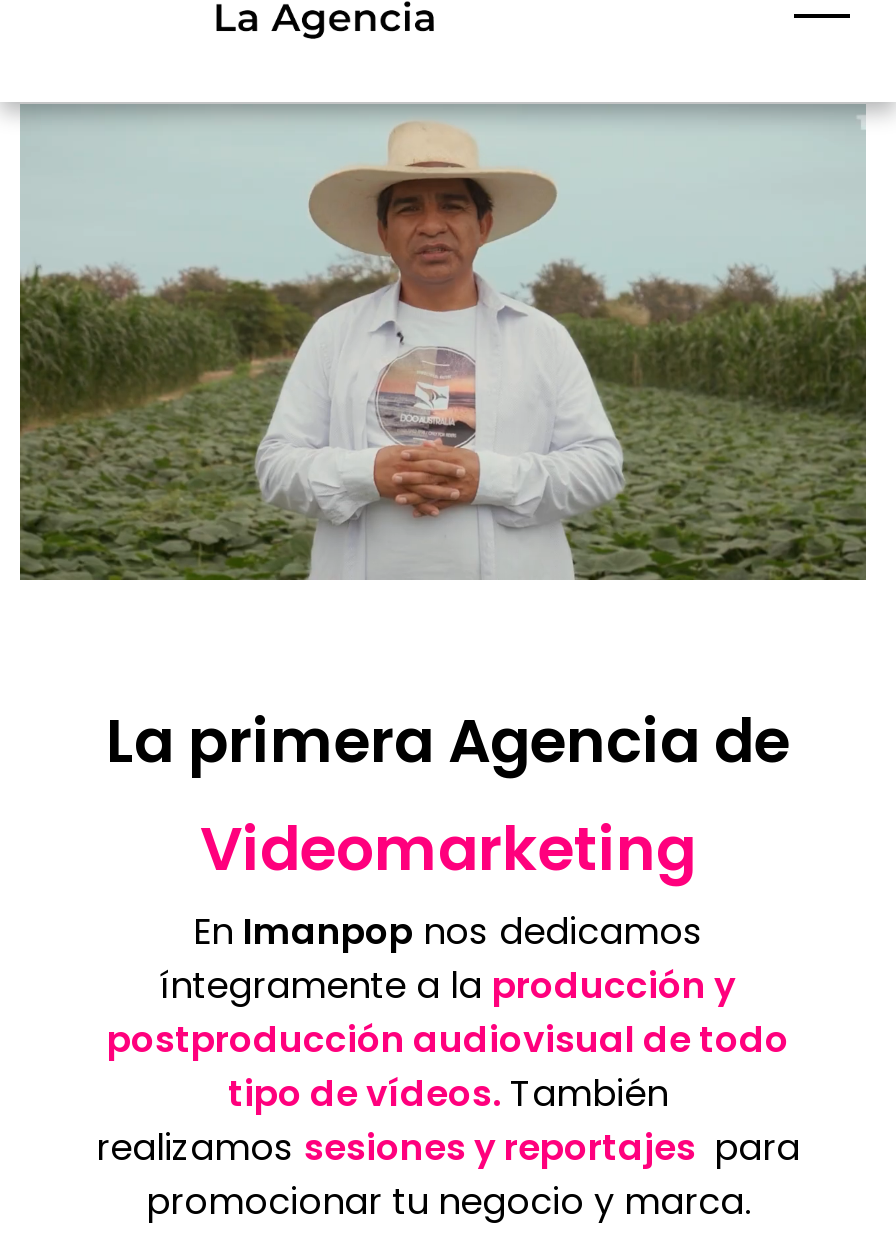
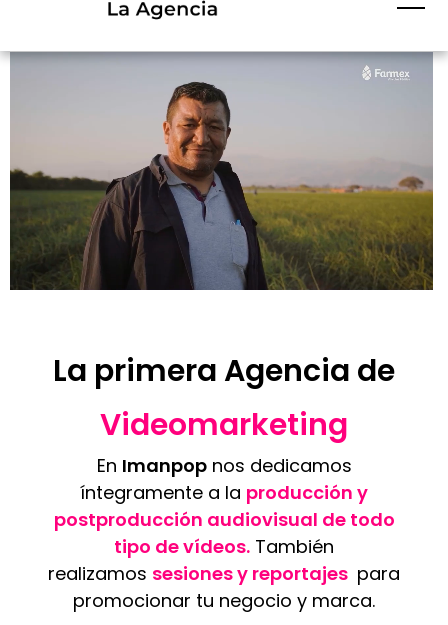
- [image]
+ [image]
